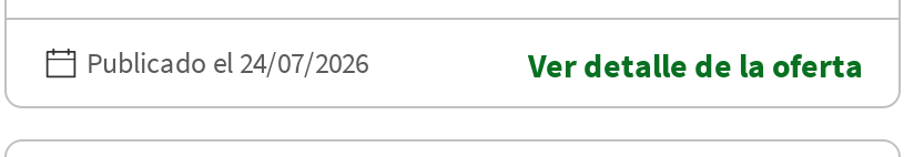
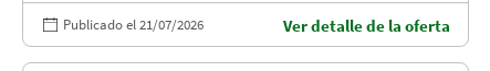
- Publicado el 24/07/2026
+ Publicado el 21/07/2026
